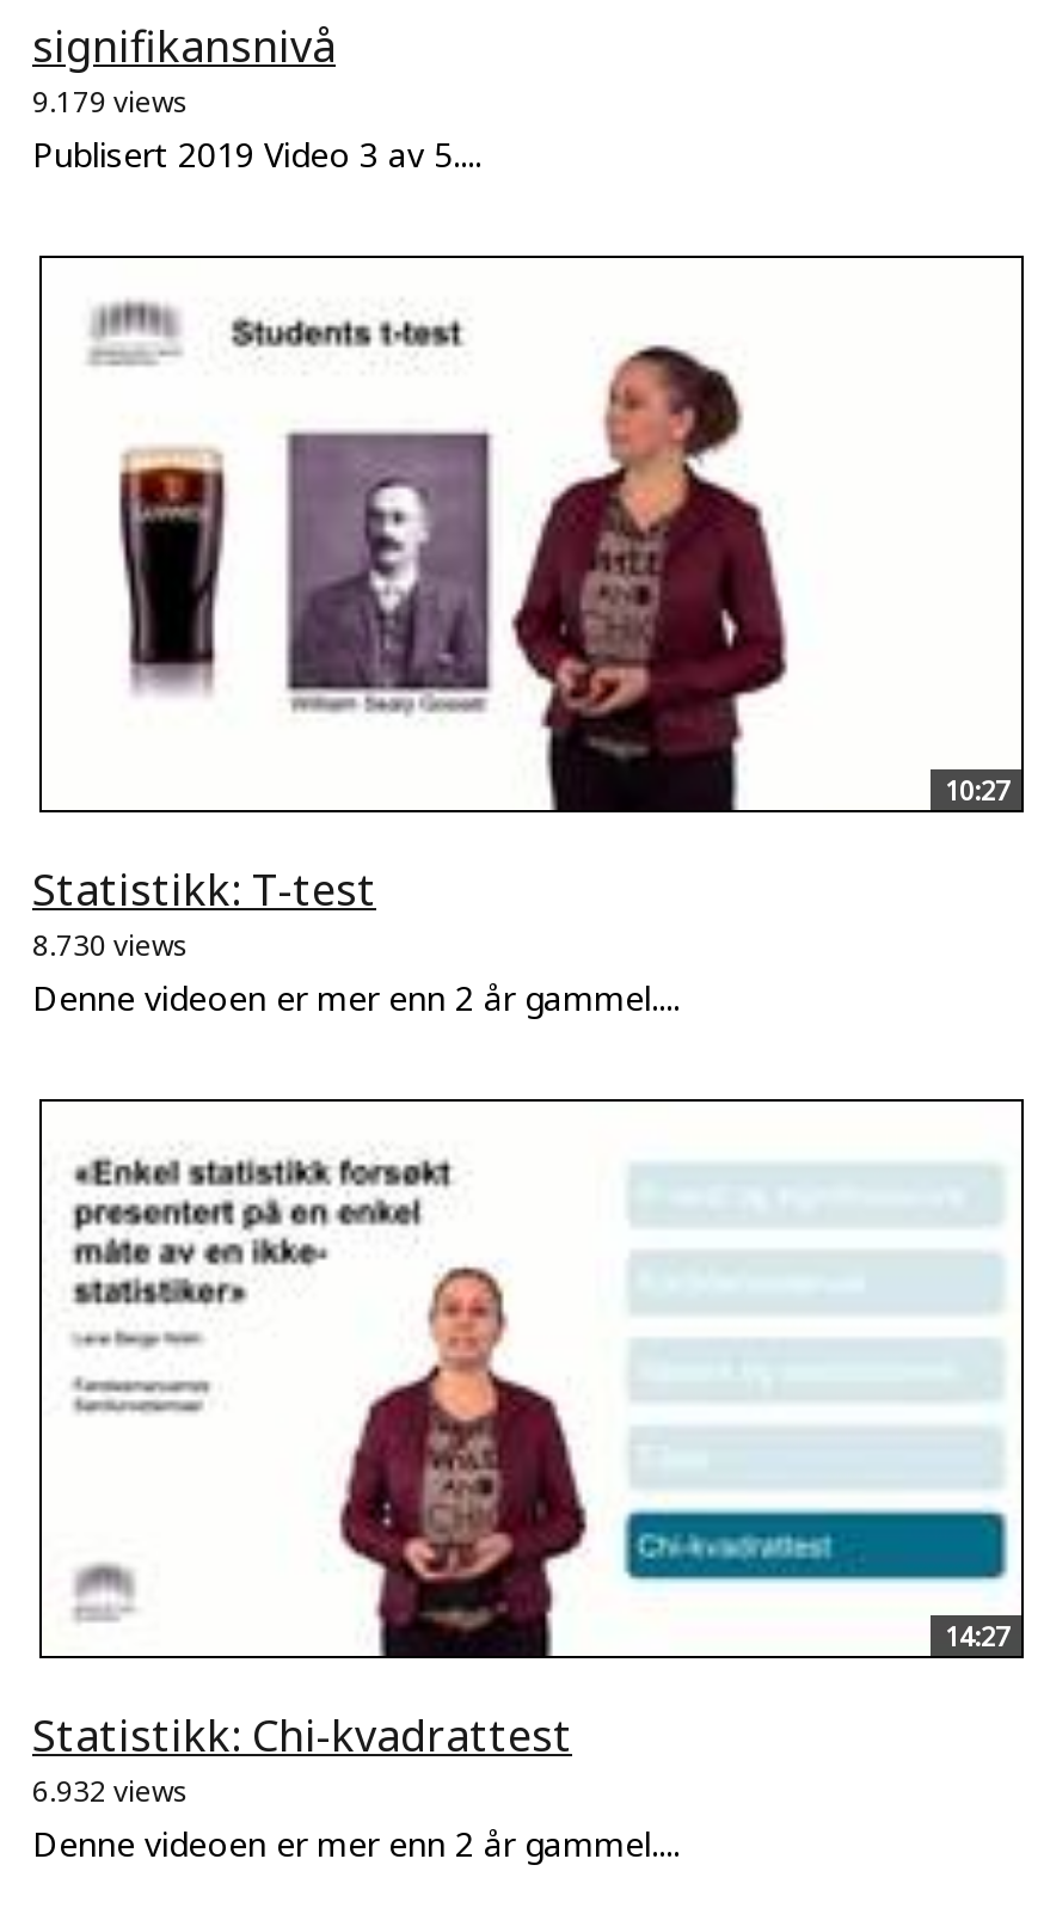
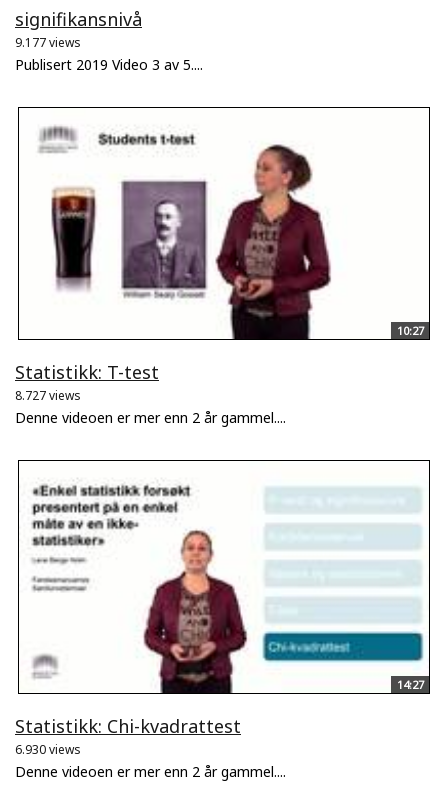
- 9.179 views
+ 9.177 views

- 8.730 views
+ 8.727 views

- 6.932 views
+ 6.930 views
